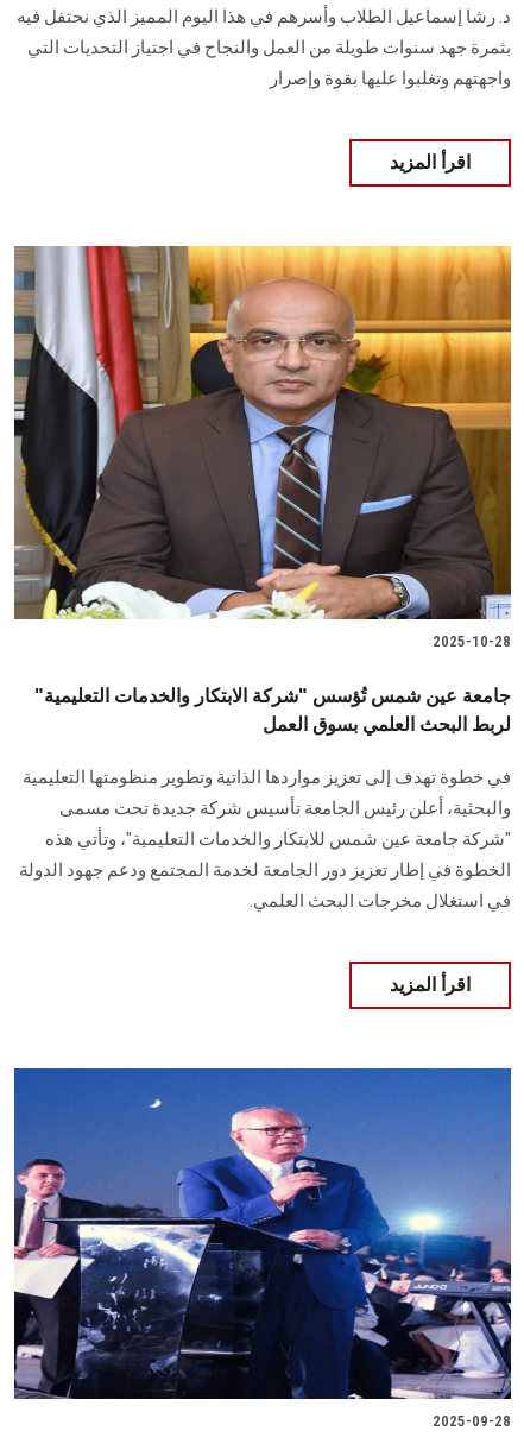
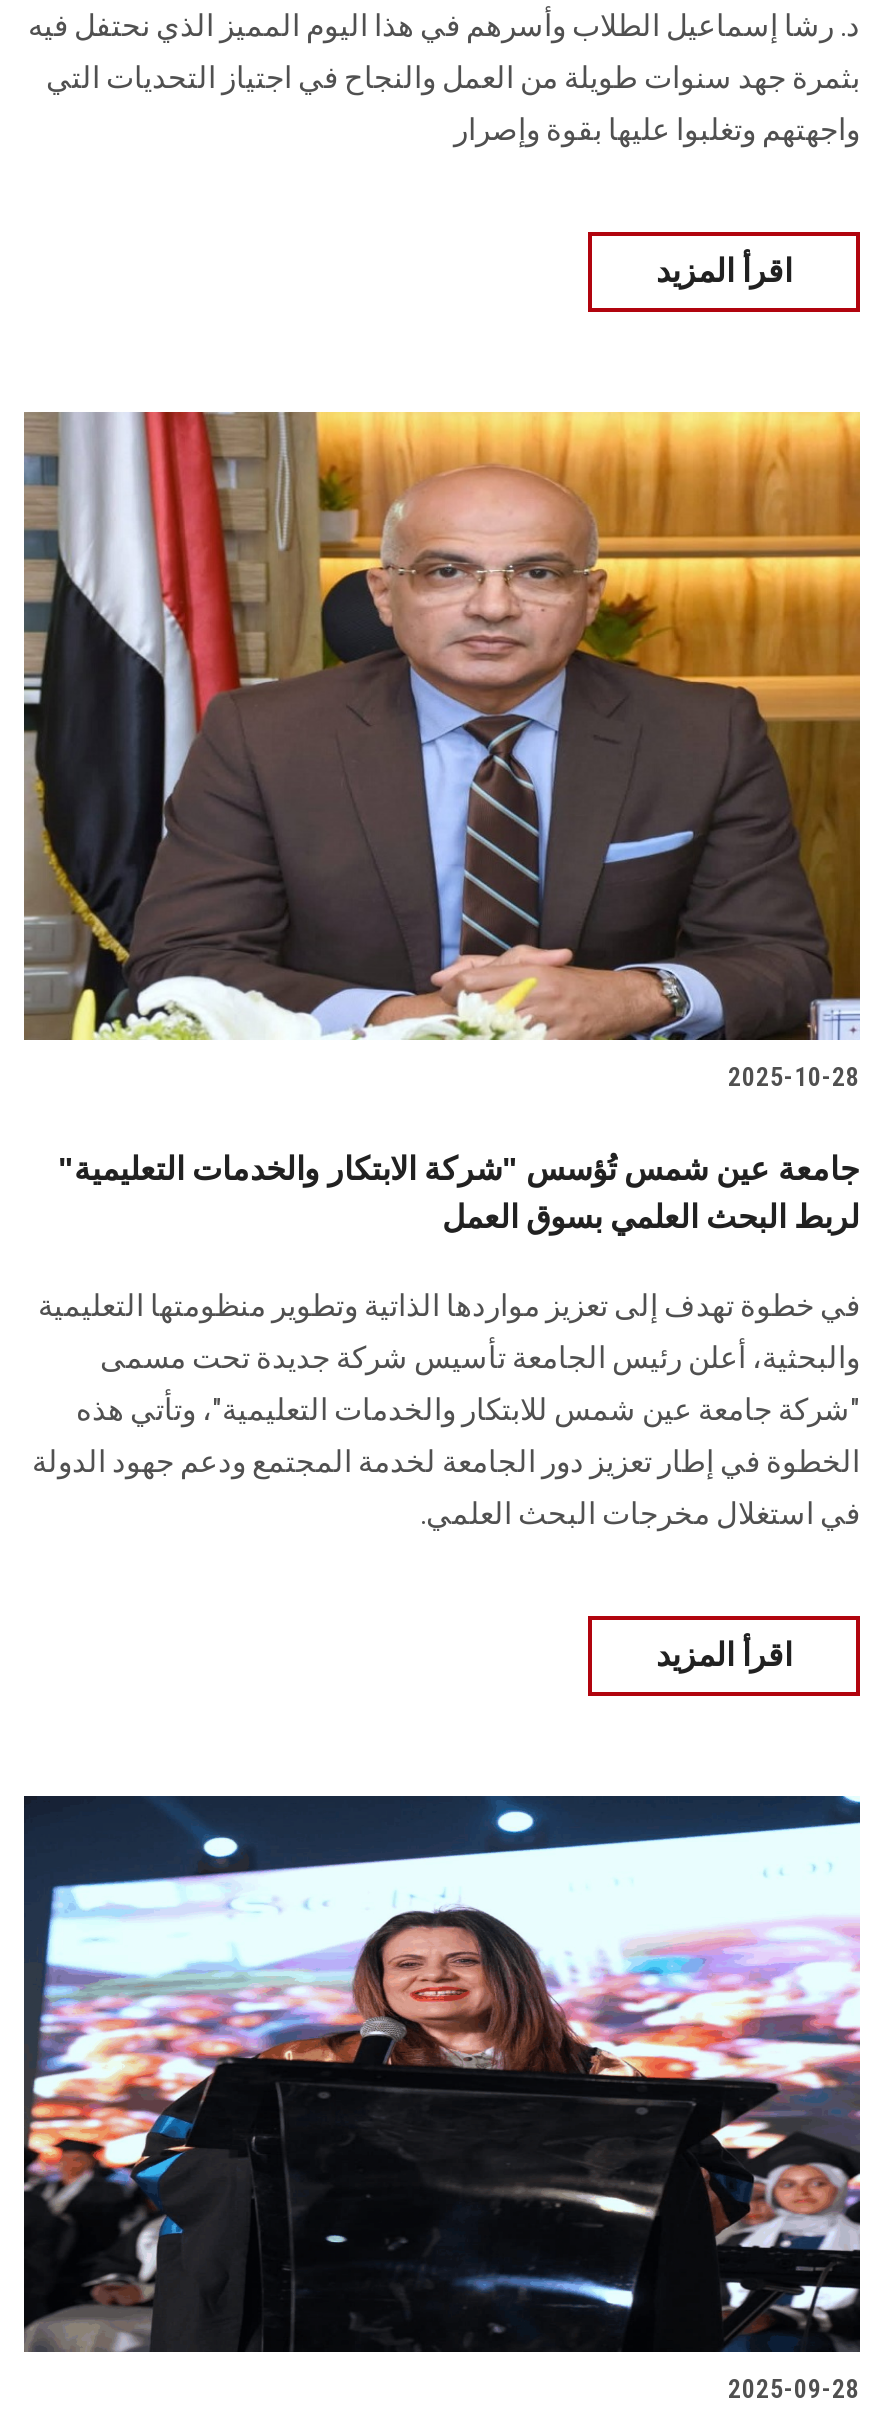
- [image]
+ [image]
